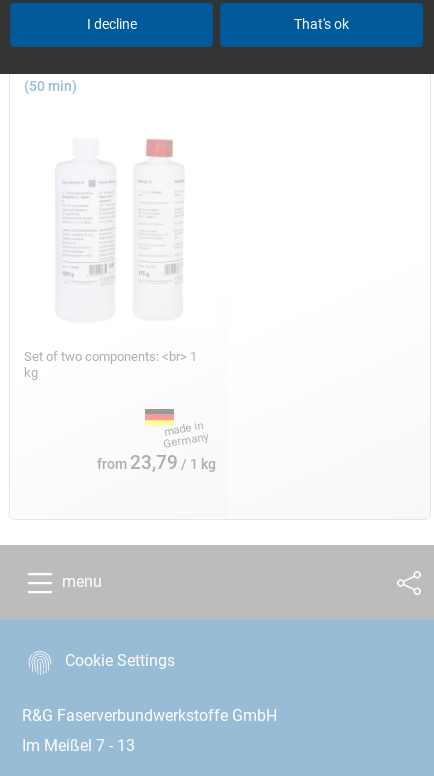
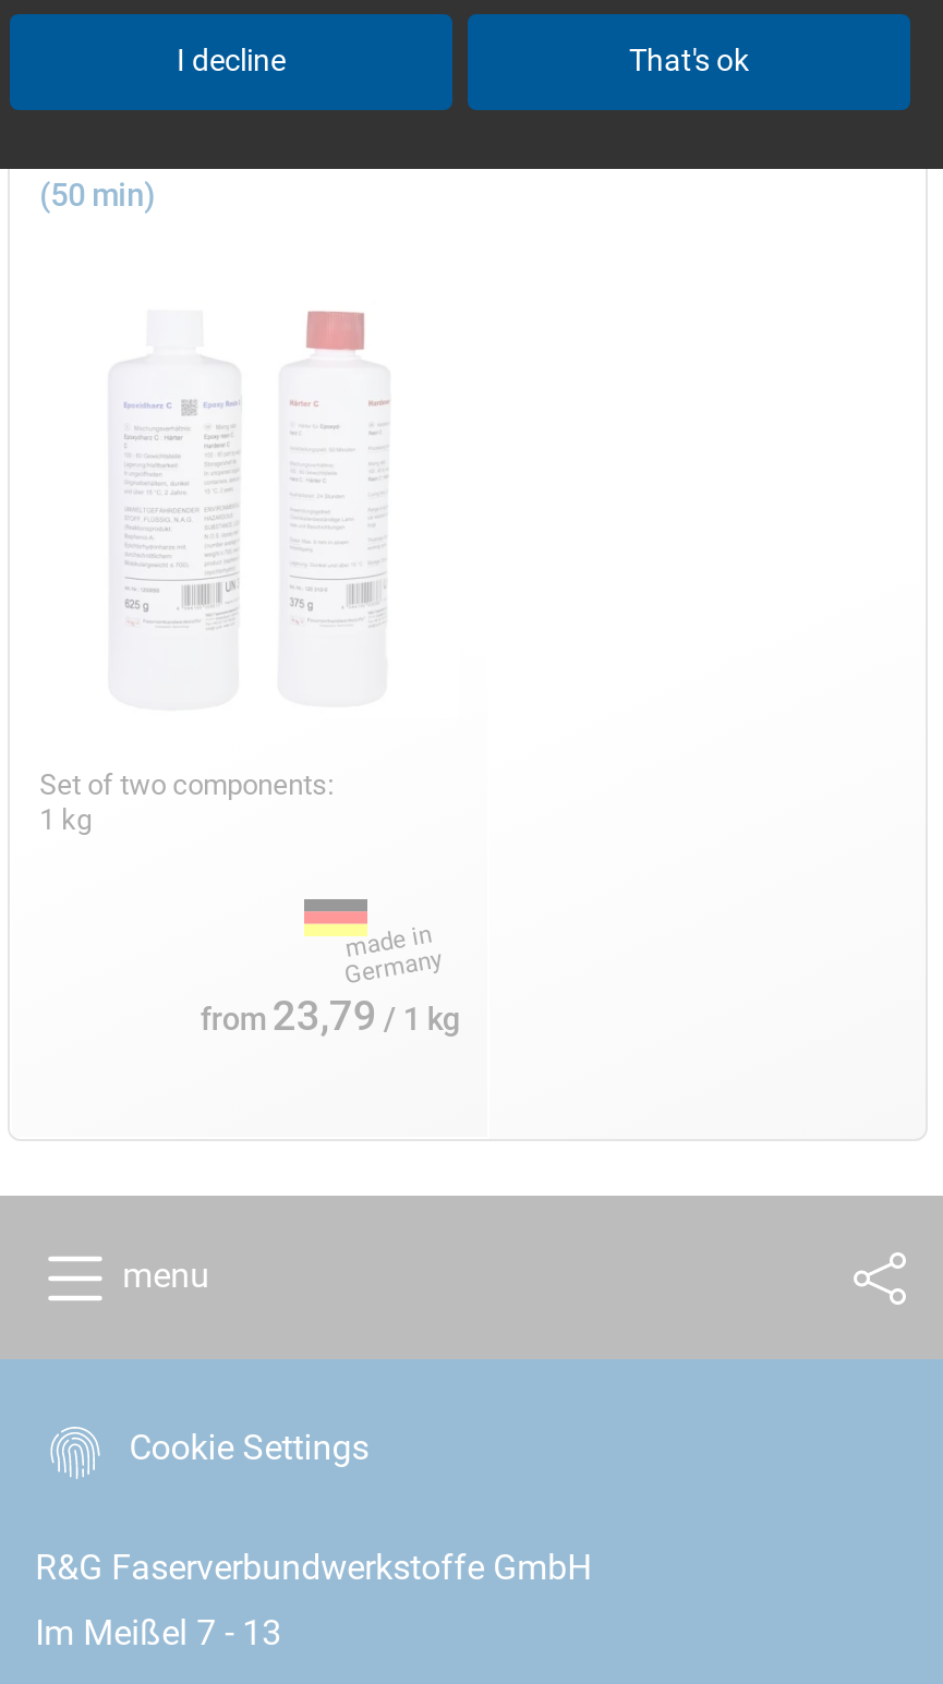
- Set of two components: <br> 1
- kg
+ Set of two components:
+ 1 kg
